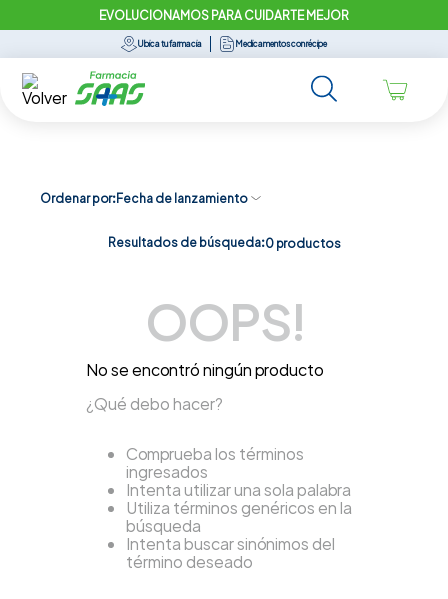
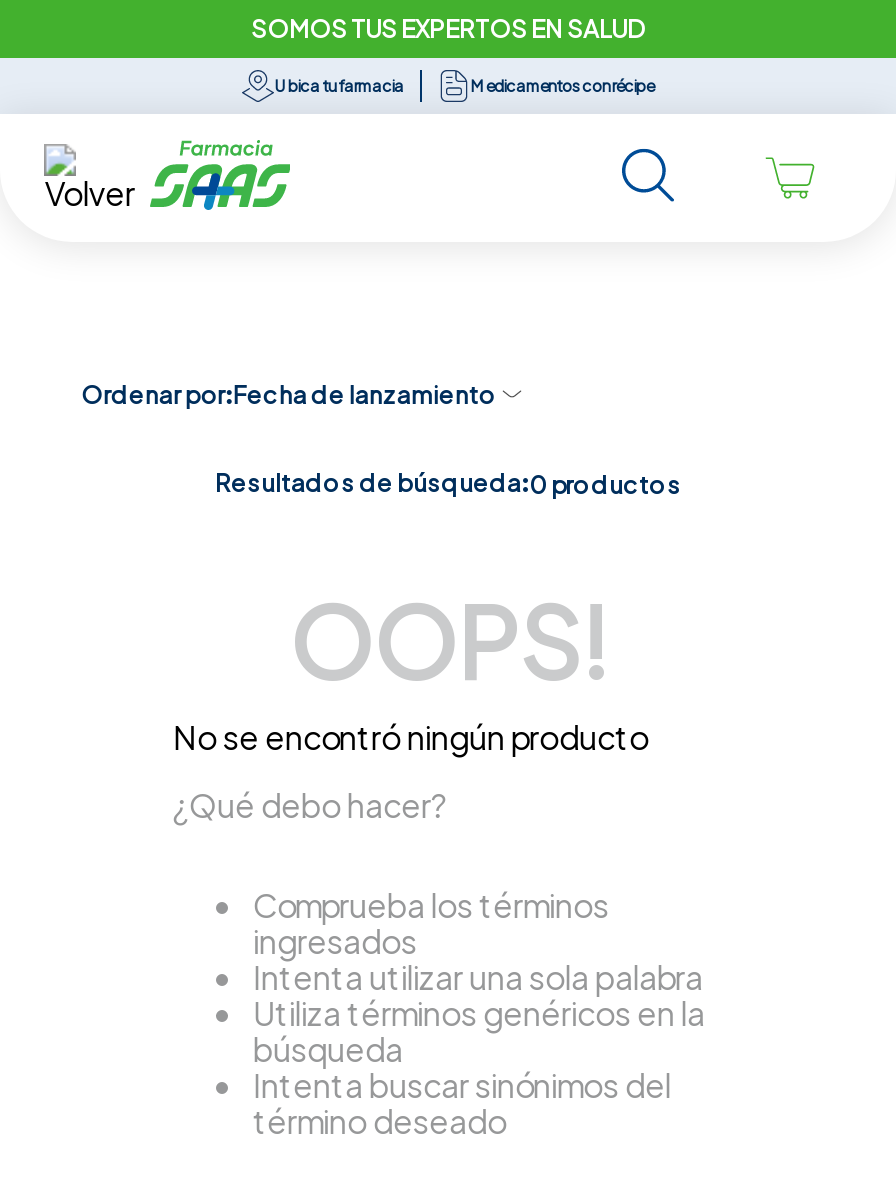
- EVOLUCIONAMOS PARA CUIDARTE MEJOR
+ SOMOS TUS EXPERTOS EN SALUD
